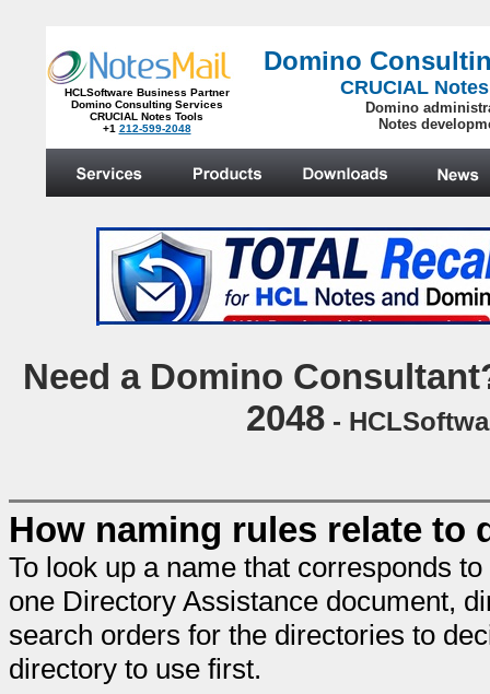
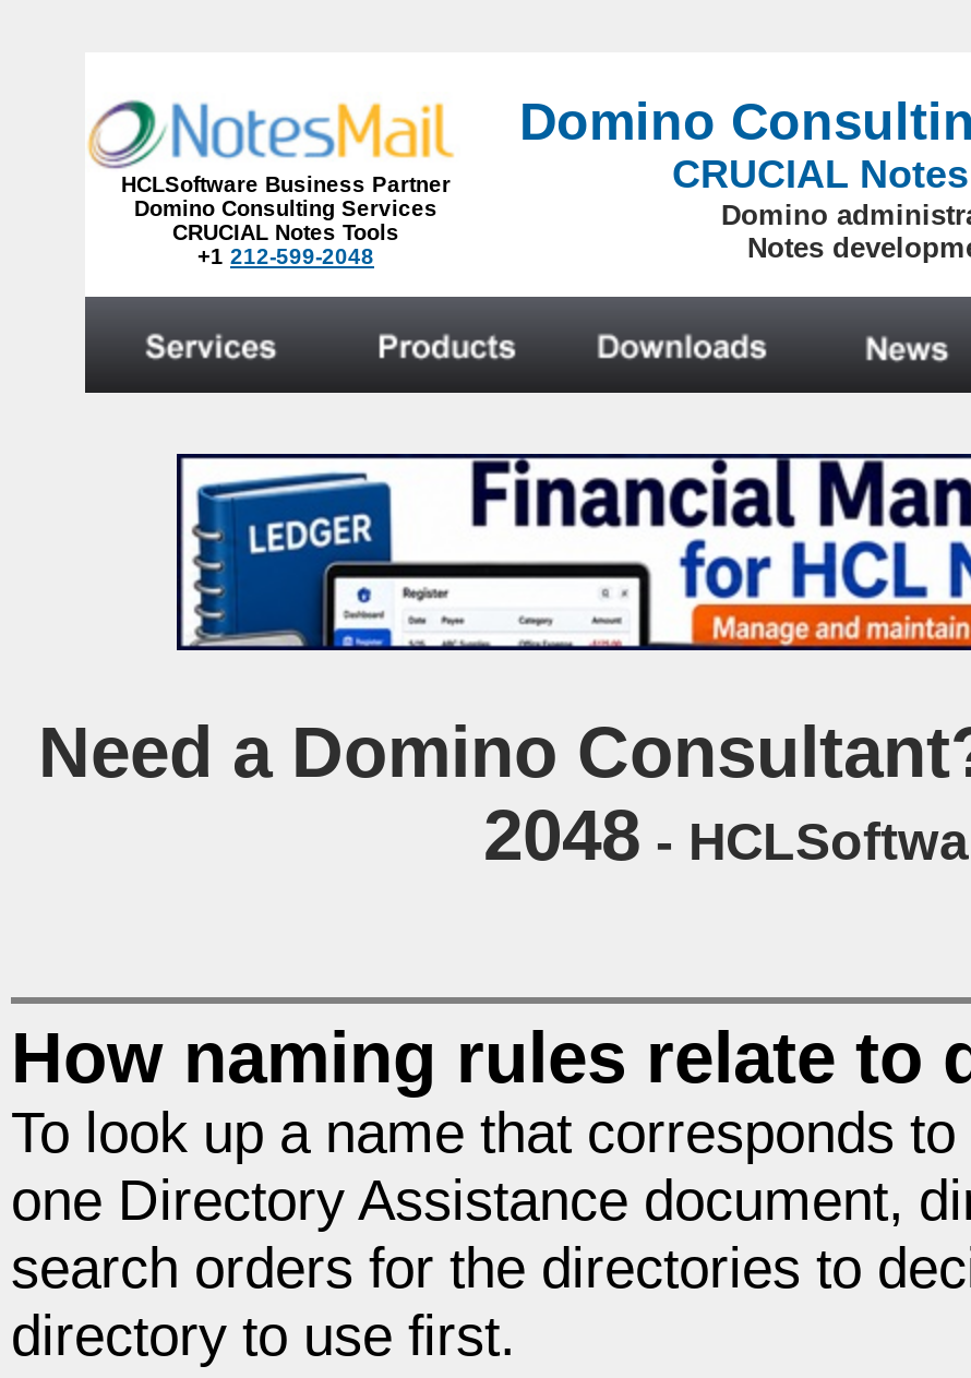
- [image]
+ [image]
